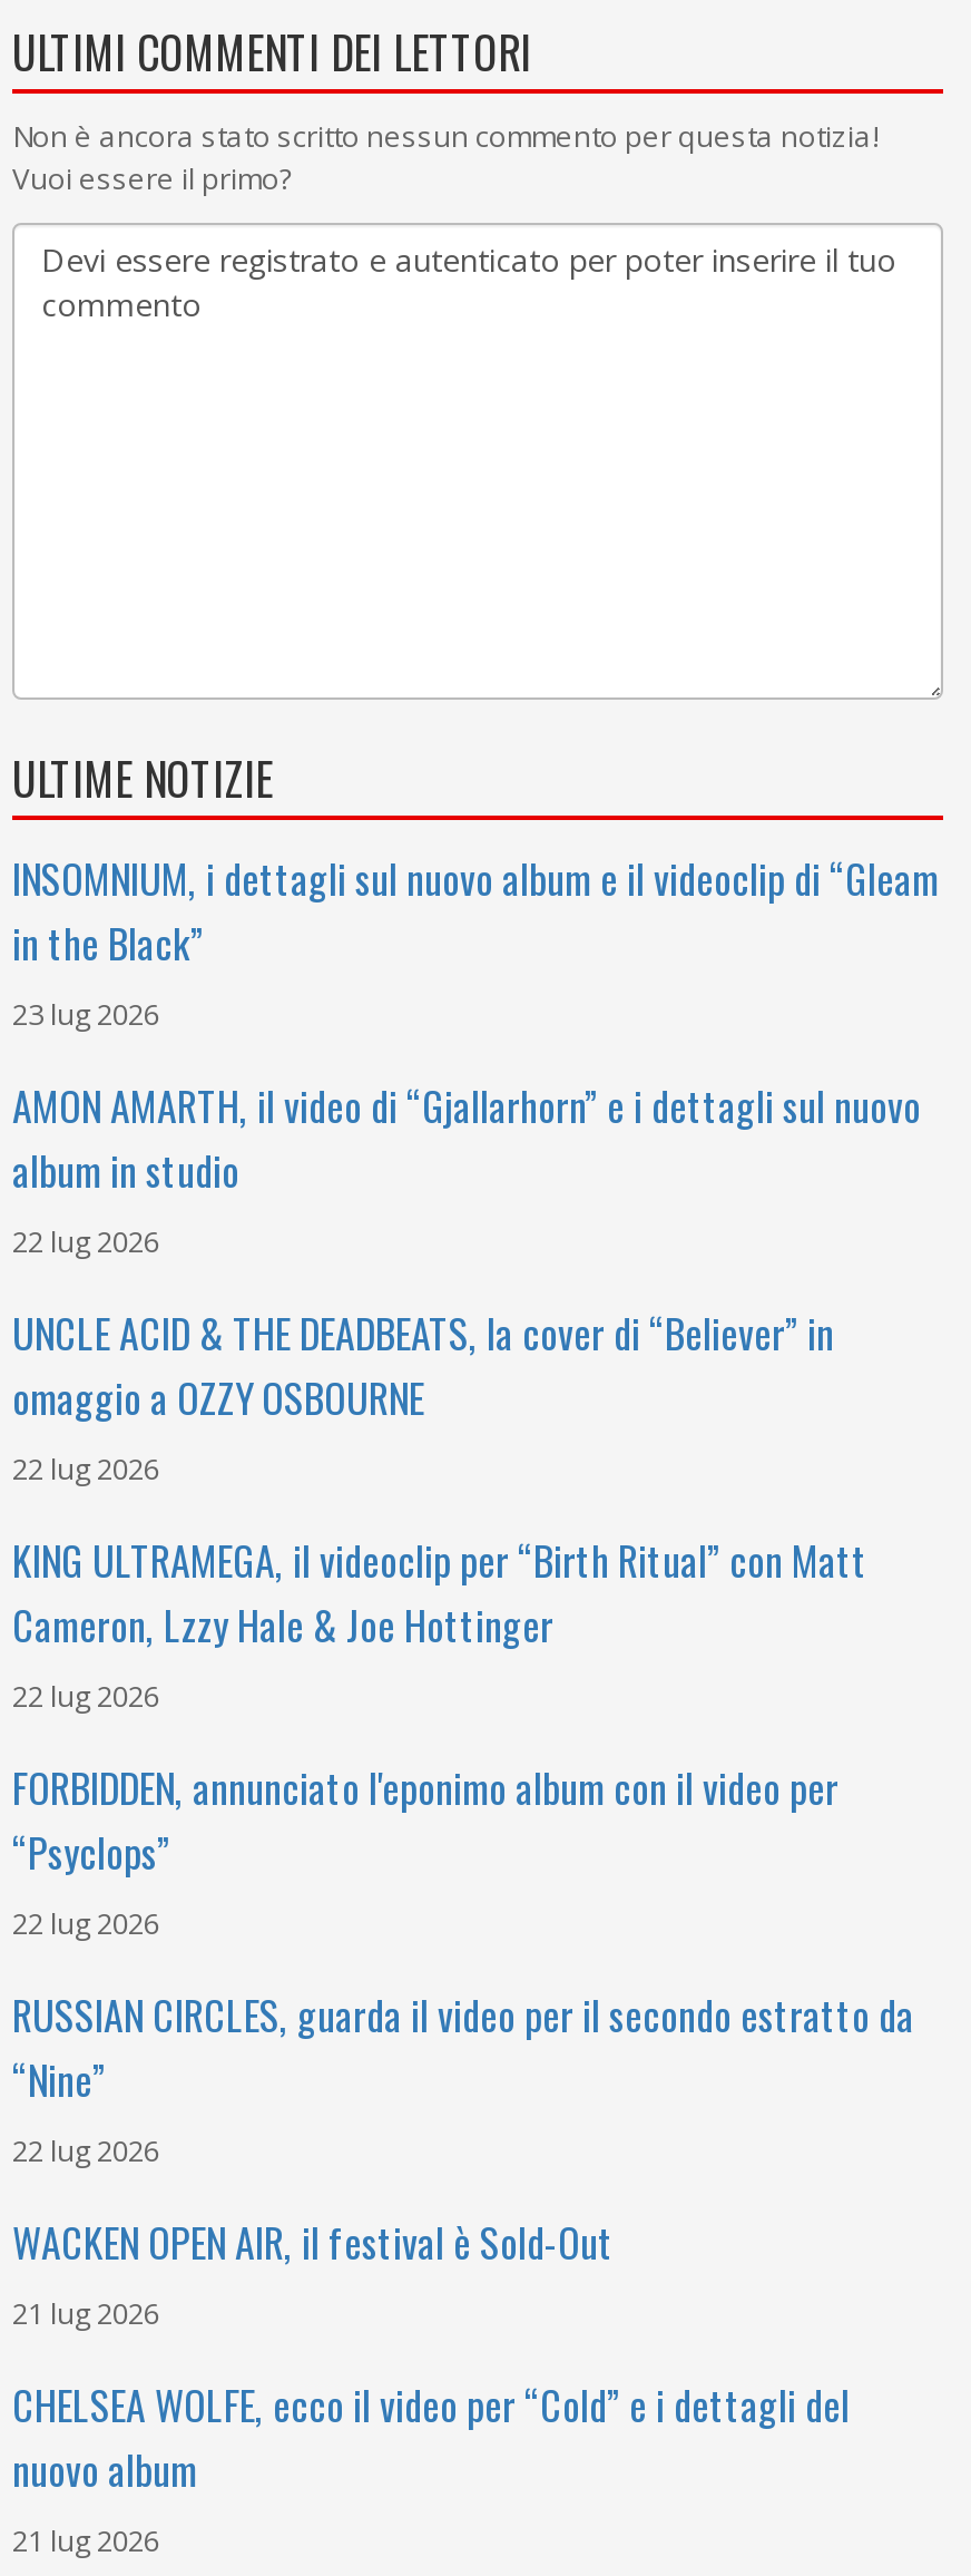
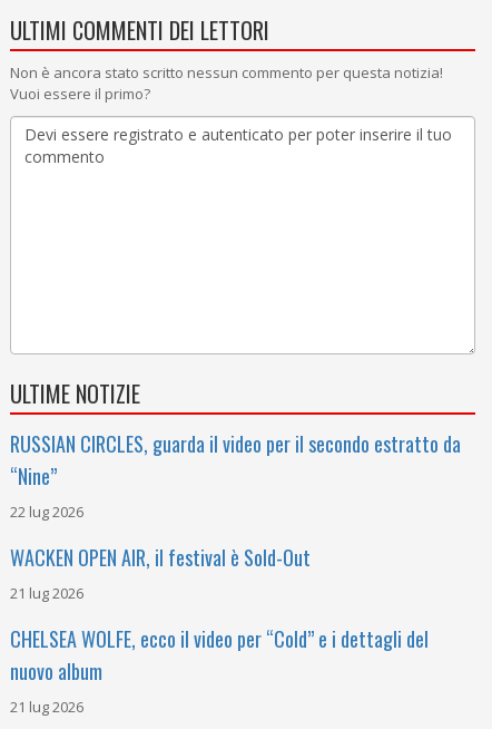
- INSOMNIUM, i dettagli sul nuovo album e il videoclip di “Gleam
- in the Black”
- 23 lug 2026
- AMON AMARTH, il video di “Gjallarhorn” e i dettagli sul nuovo
- album in studio
- 22 lug 2026
- UNCLE ACID & THE DEADBEATS, la cover di “Believer” in
- omaggio a OZZY OSBOURNE
- 22 lug 2026
- KING ULTRAMEGA, il videoclip per “Birth Ritual” con Matt
- Cameron, Lzzy Hale & Joe Hottinger
- 22 lug 2026
- FORBIDDEN, annunciato l'eponimo album con il video per
- “Psyclops”
- 22 lug 2026
